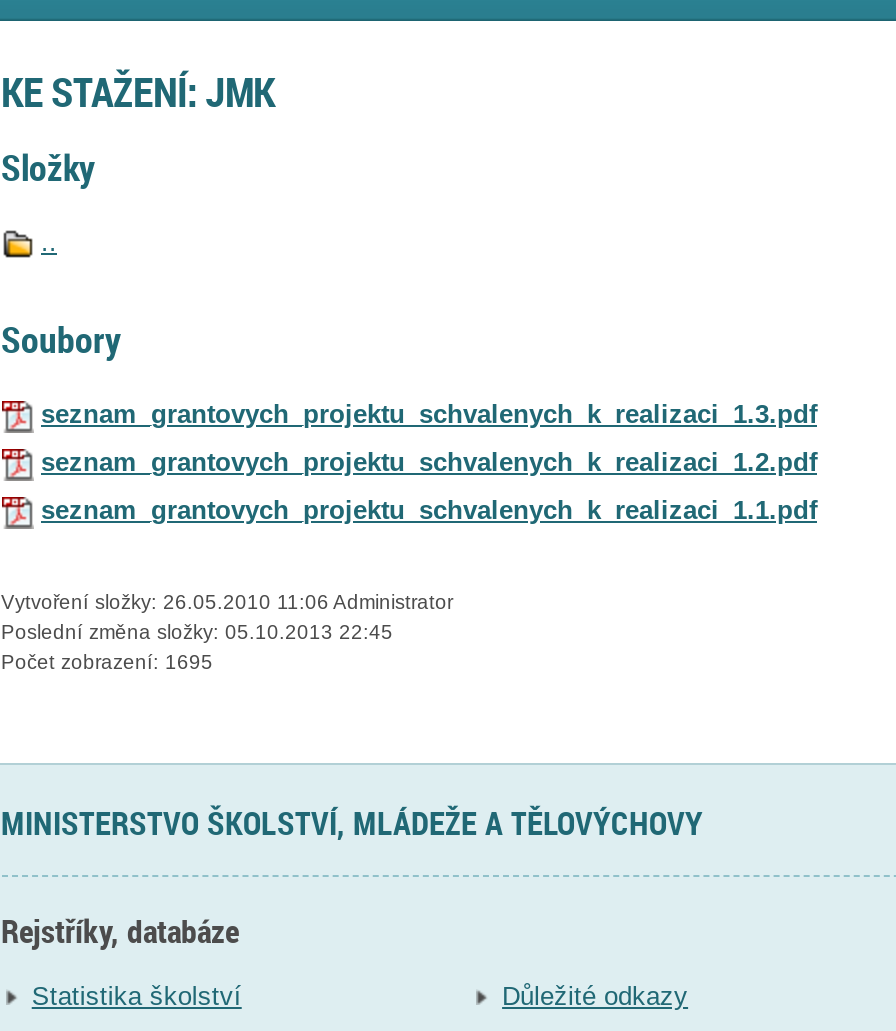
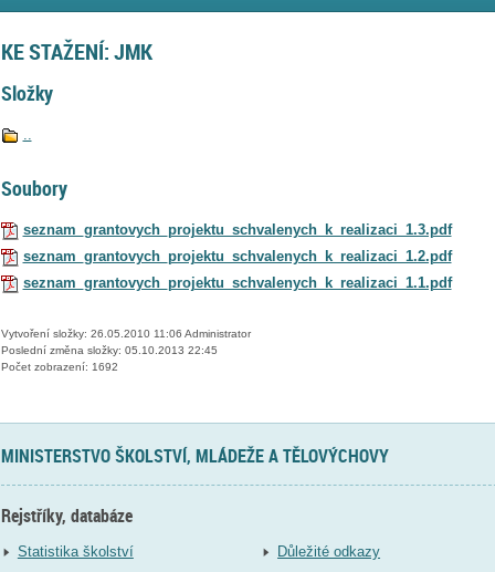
- Počet zobrazení: 1695
+ Počet zobrazení: 1692
